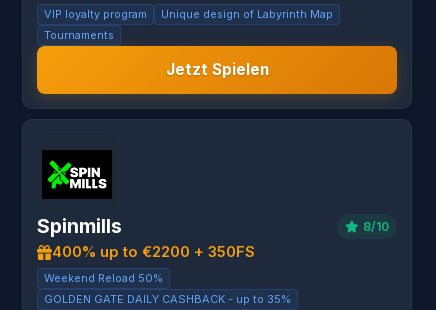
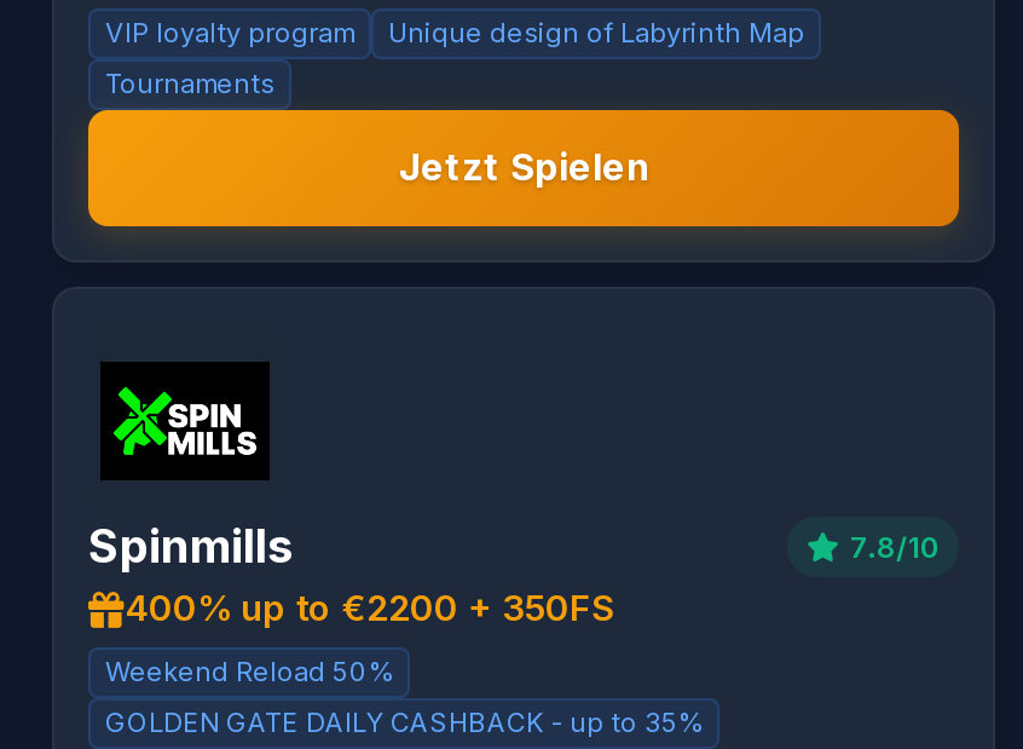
- 8/10
+ 7.8/10
